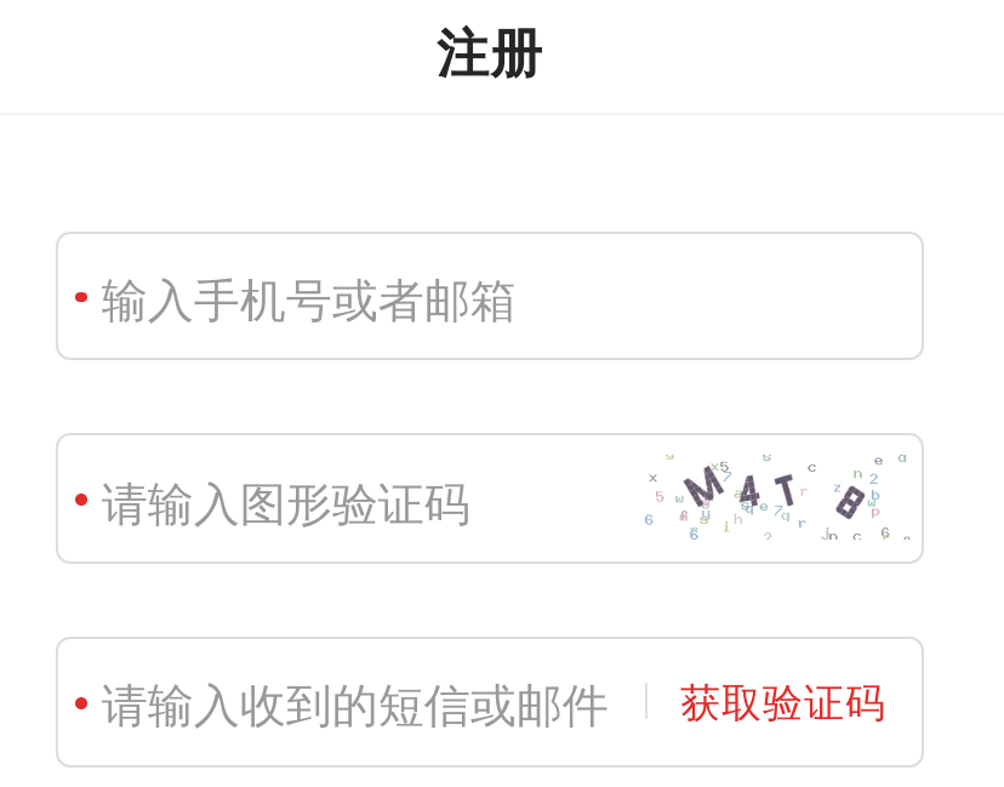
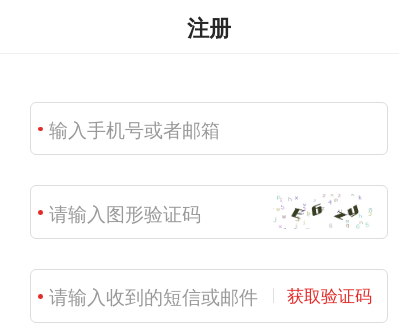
- [image]
+ [image]
